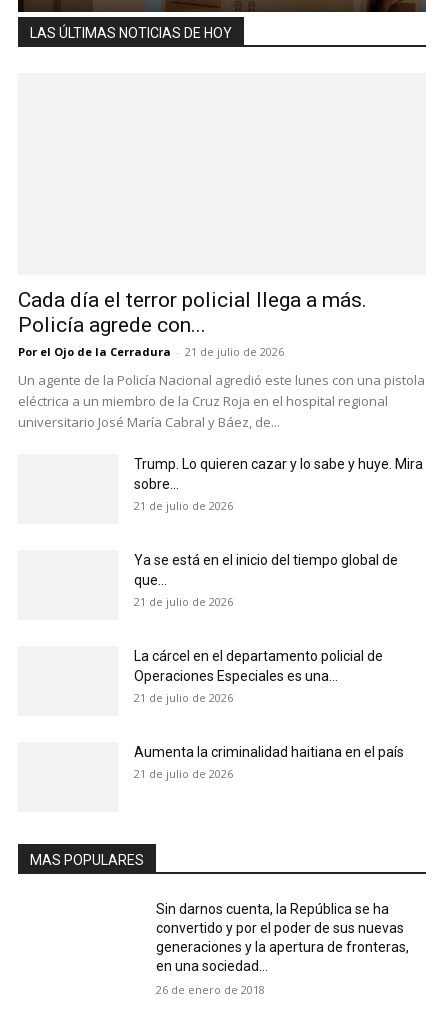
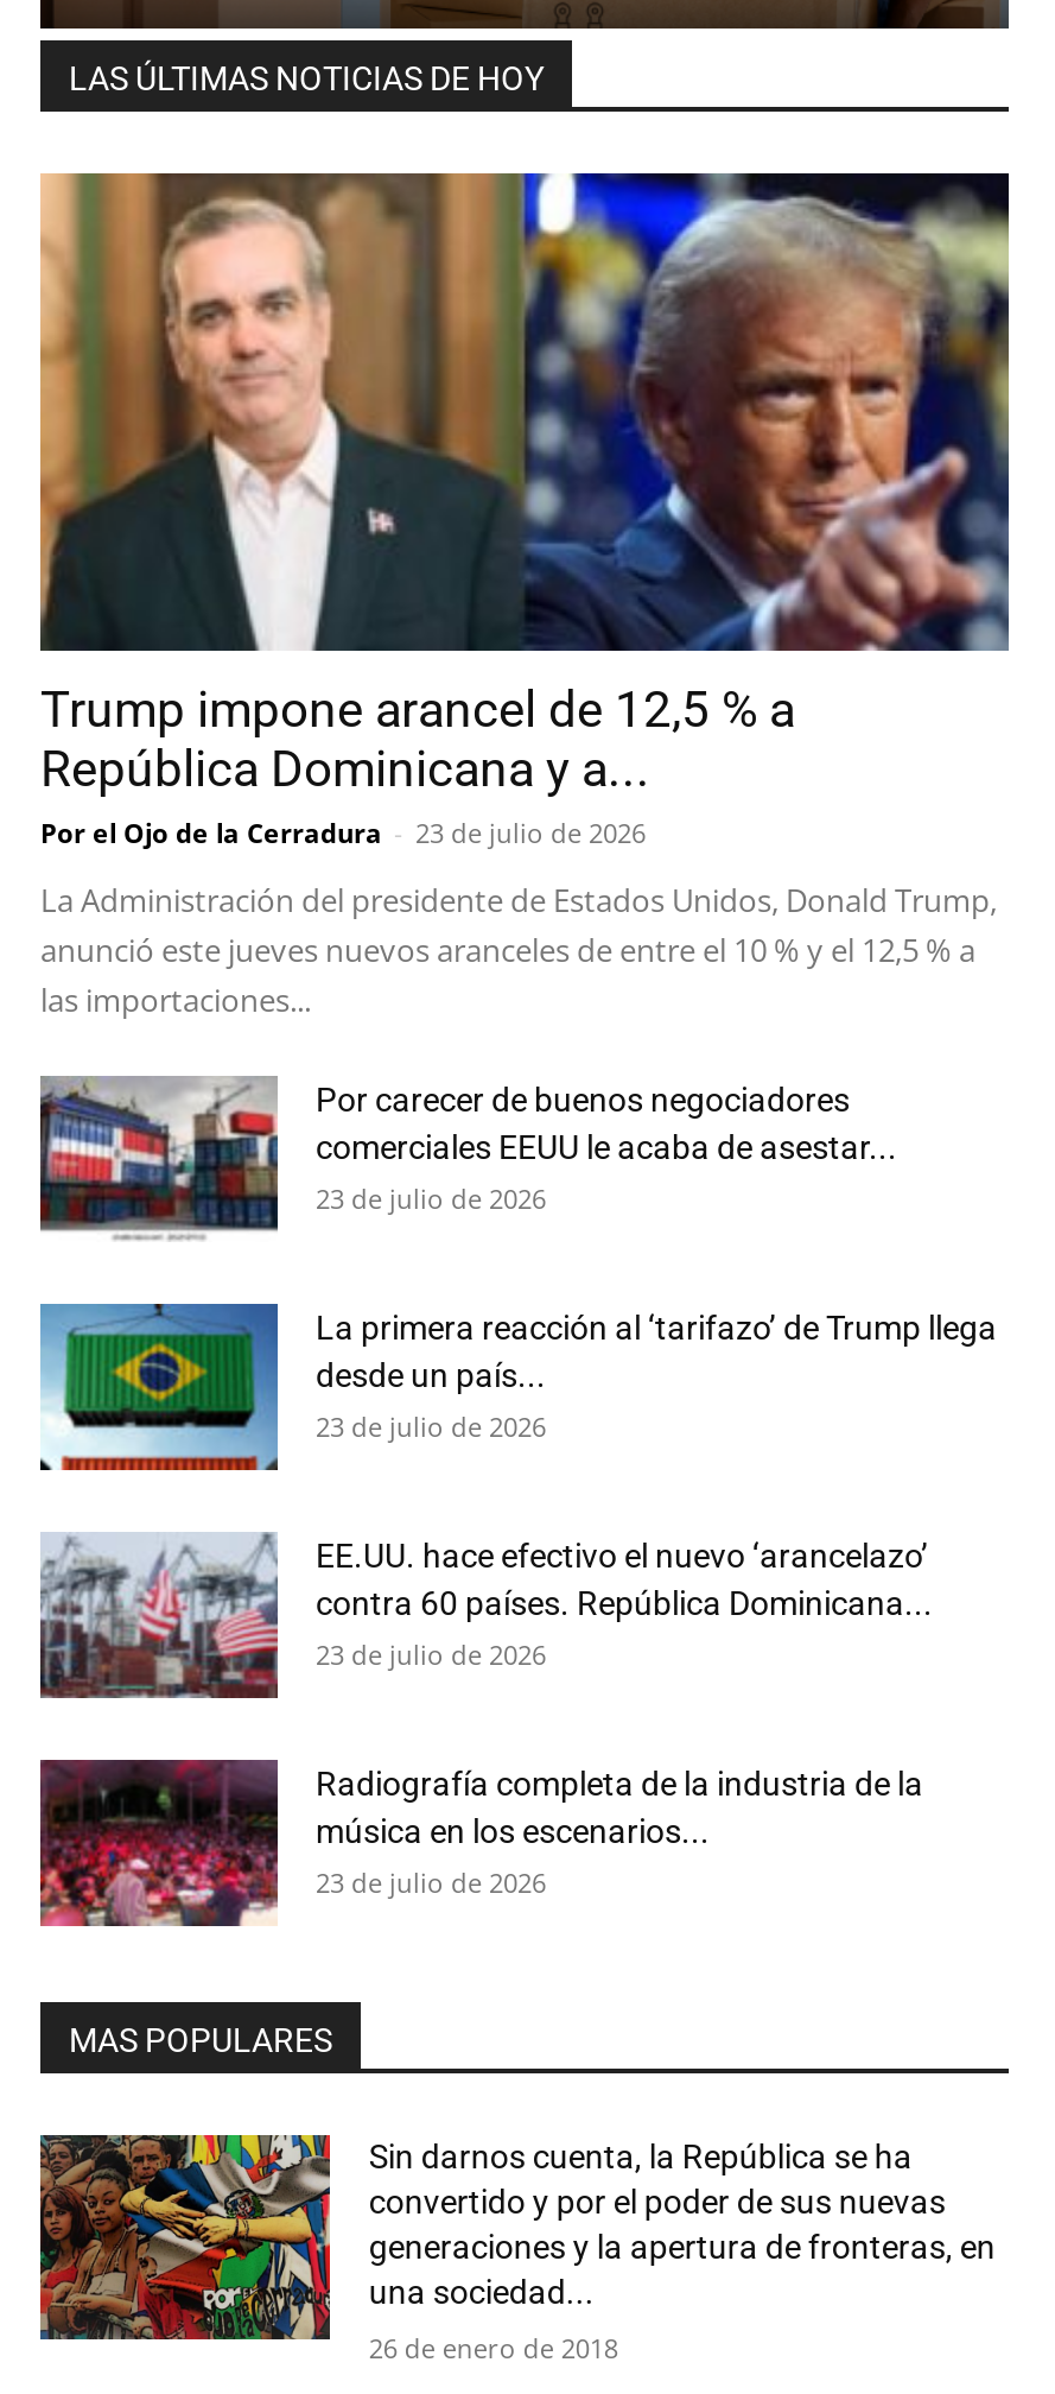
+ [image]

+ [image]

+ [image]

+ [image]

+ [image]

- Cada día el terror policial llega a más.
- Policía agrede con...
- Por el Ojo de la Cerradura - 21 de julio de 2026
+ Trump impone arancel de 12,5 % a
+ República Dominicana y a...
+ Por el Ojo de la Cerradura - 23 de julio de 2026

- Un agente de la Policía Nacional agredió este lunes con una pistola
- eléctrica a un miembro de la Cruz Roja en el hospital regional
- universitario José María Cabral y Báez, de...
+ La Administración del presidente de Estados Unidos, Donald Trump,
+ anunció este jueves nuevos aranceles de entre el 10 % y el 12,5 % a
+ las importaciones...

- Trump. Lo quieren cazar y lo sabe y huye. Mira
- sobre...
- 21 de julio de 2026
+ Por carecer de buenos negociadores
+ comerciales EEUU le acaba de asestar...
+ 23 de julio de 2026

- Ya se está en el inicio del tiempo global de
- que...
- 21 de julio de 2026
+ La primera reacción al ‘tarifazo’ de Trump llega
+ desde un país...
+ 23 de julio de 2026

- La cárcel en el departamento policial de
- Operaciones Especiales es una...
- 21 de julio de 2026
+ EE.UU. hace efectivo el nuevo ‘arancelazo’
+ contra 60 países. República Dominicana...
+ 23 de julio de 2026

- Aumenta la criminalidad haitiana en el país
- 21 de julio de 2026
+ Radiografía completa de la industria de la
+ música en los escenarios...
+ 23 de julio de 2026

+ [image]
